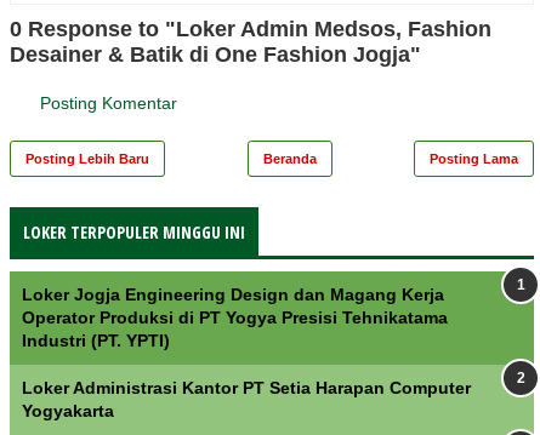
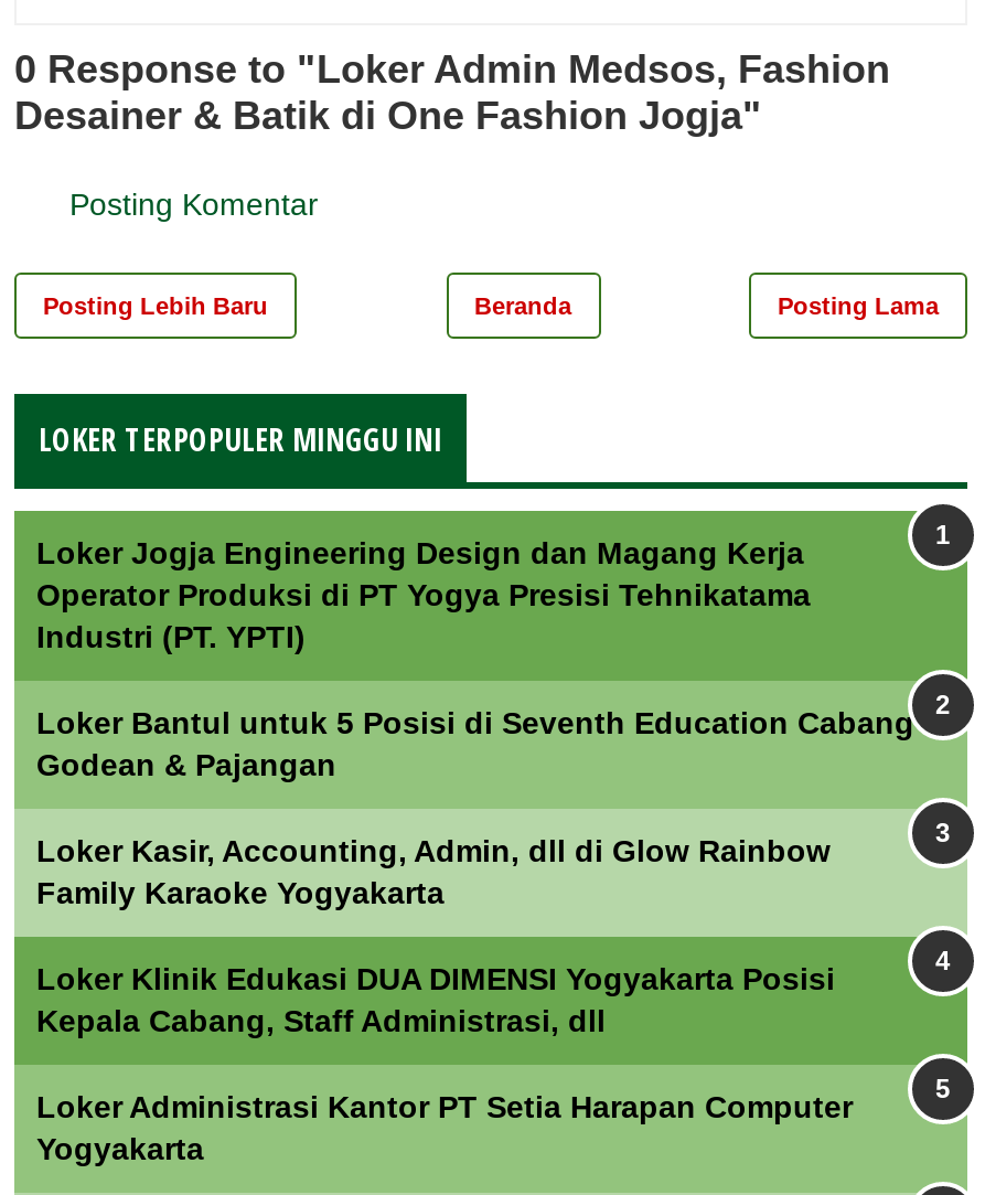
+ [image]
+ Loker Bantul untuk 5 Posisi di Seventh Education Cabang
+ Godean & Pajangan
+ Loker Kasir, Accounting, Admin, dll di Glow Rainbow
+ Family Karaoke Yogyakarta
+ Loker Klinik Edukasi DUA DIMENSI Yogyakarta Posisi
+ Kepala Cabang, Staff Administrasi, dll
